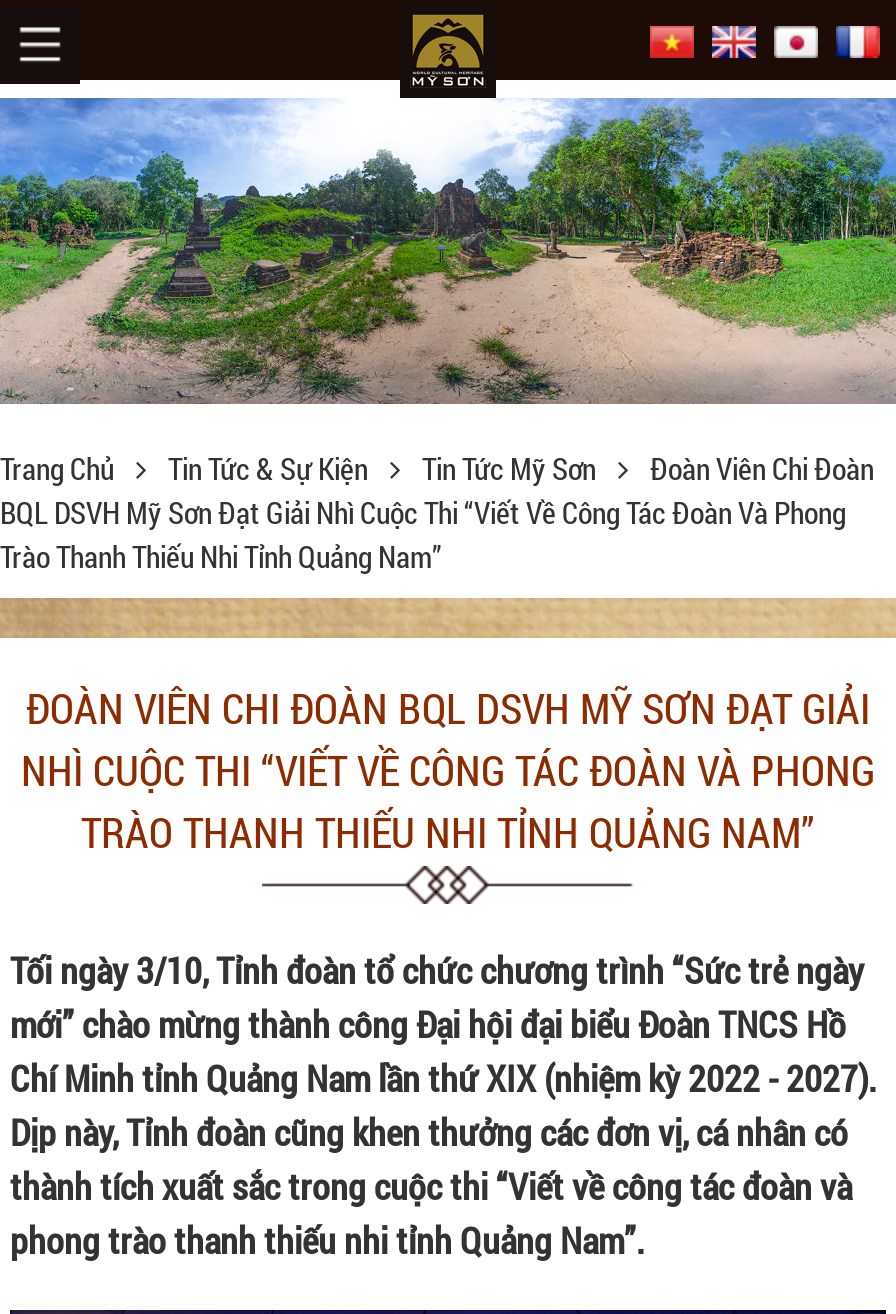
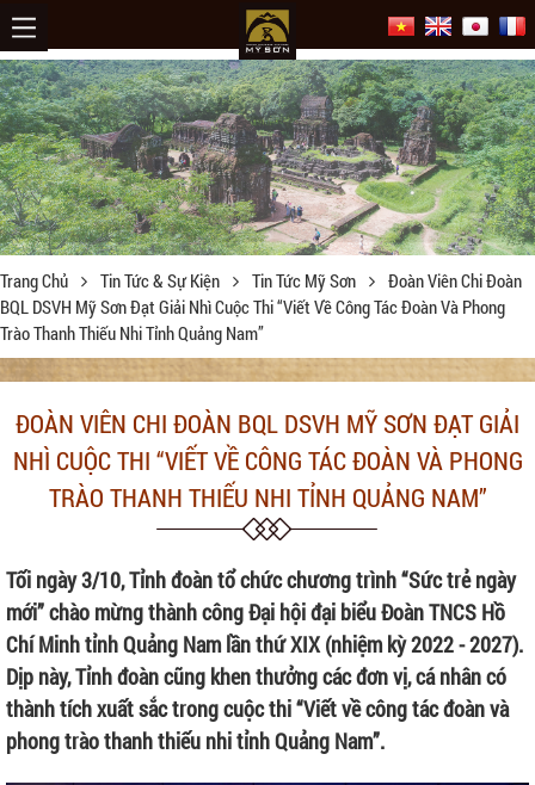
- [image]
+ [image]
